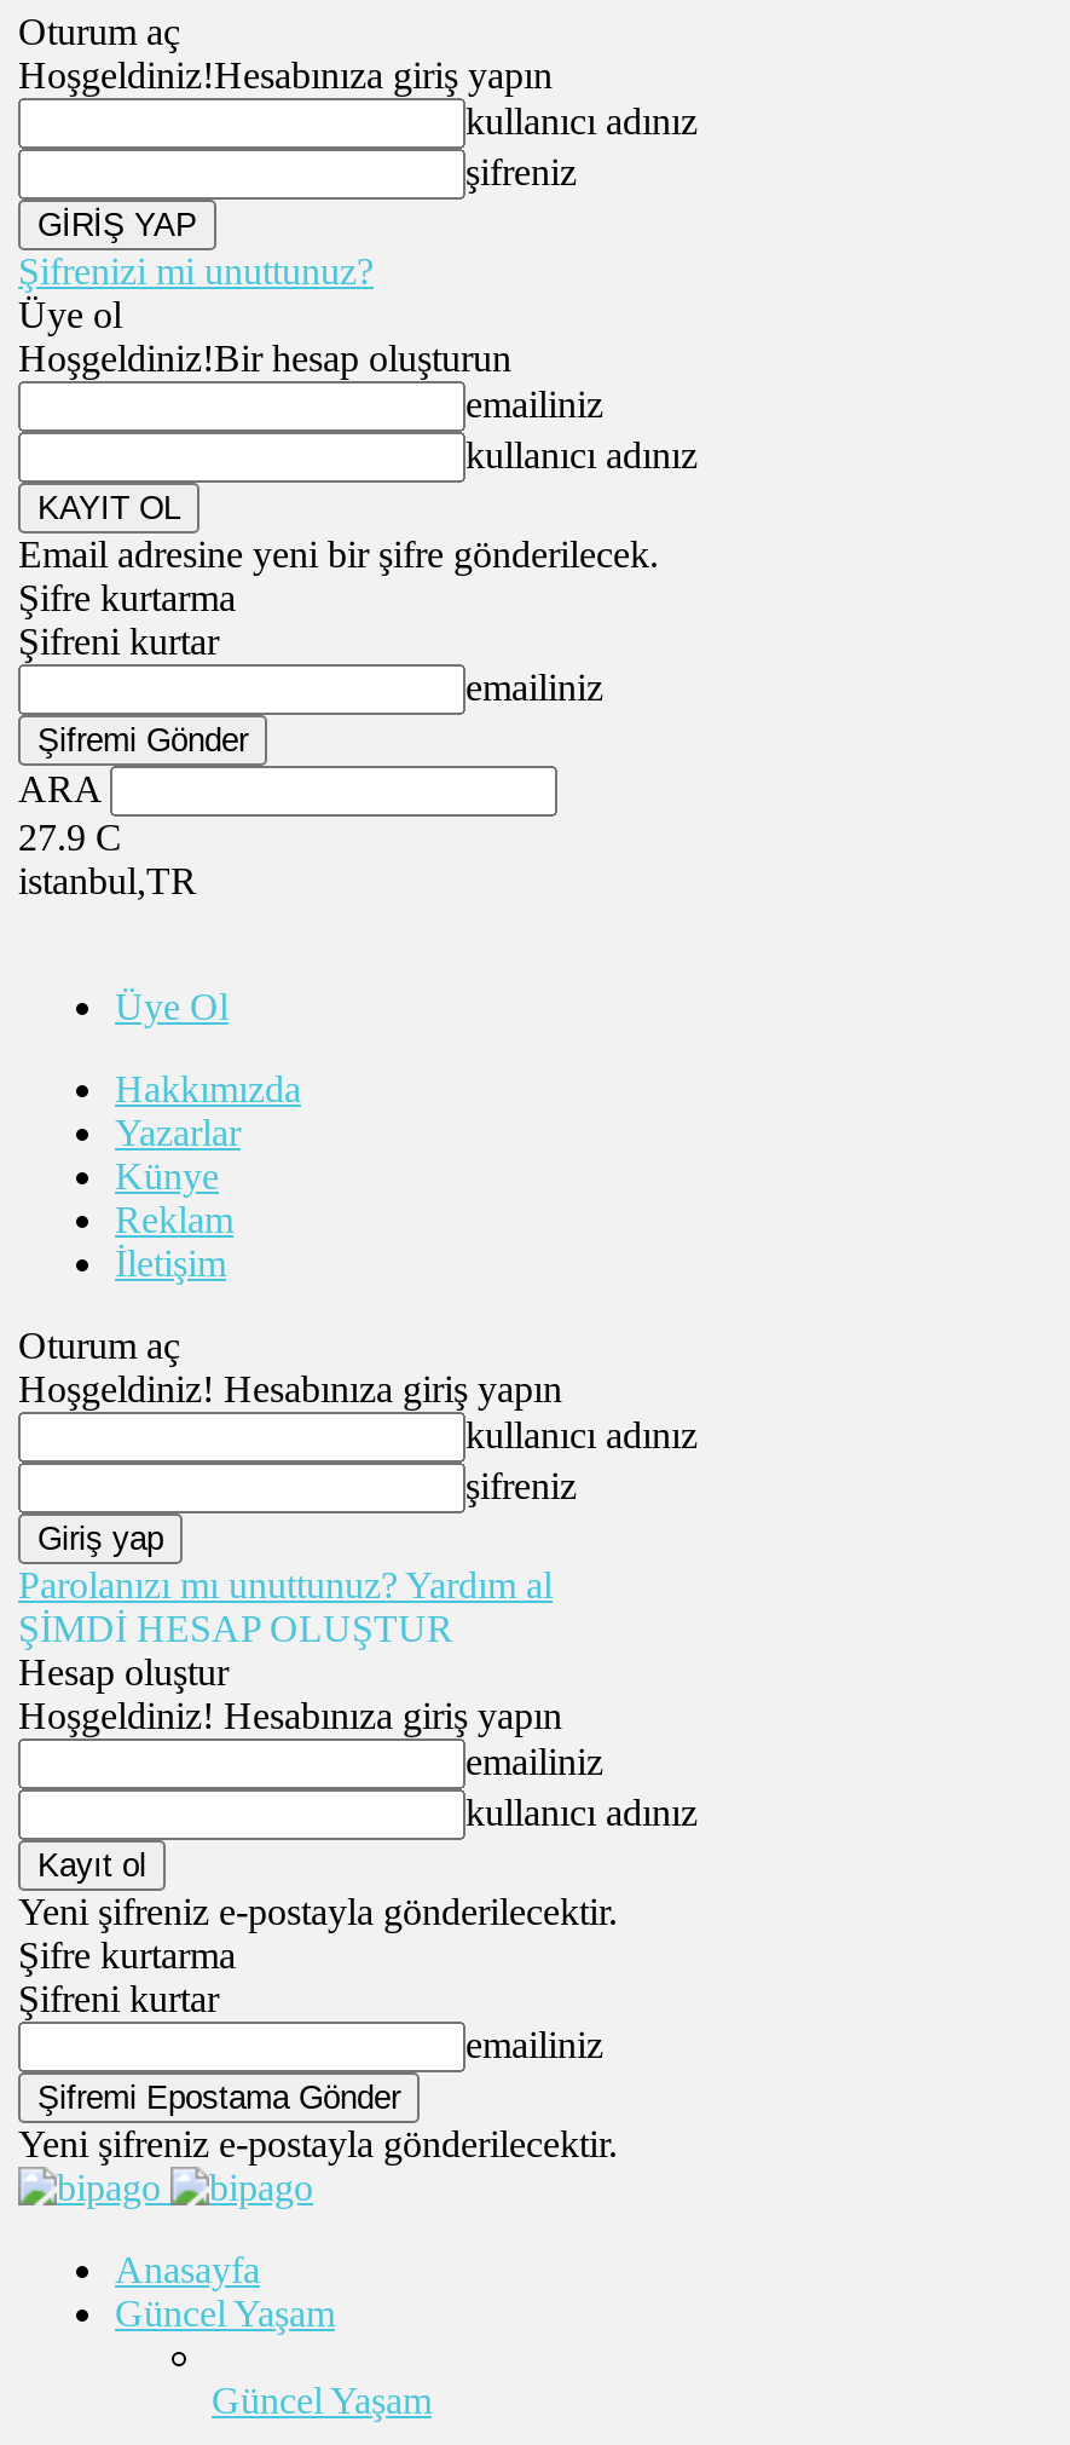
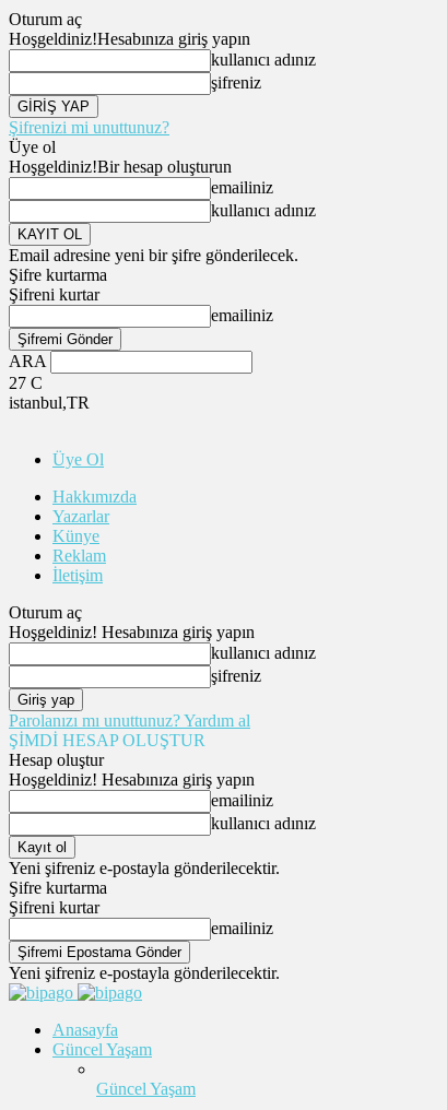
- 27.9 C
+ 27 C
